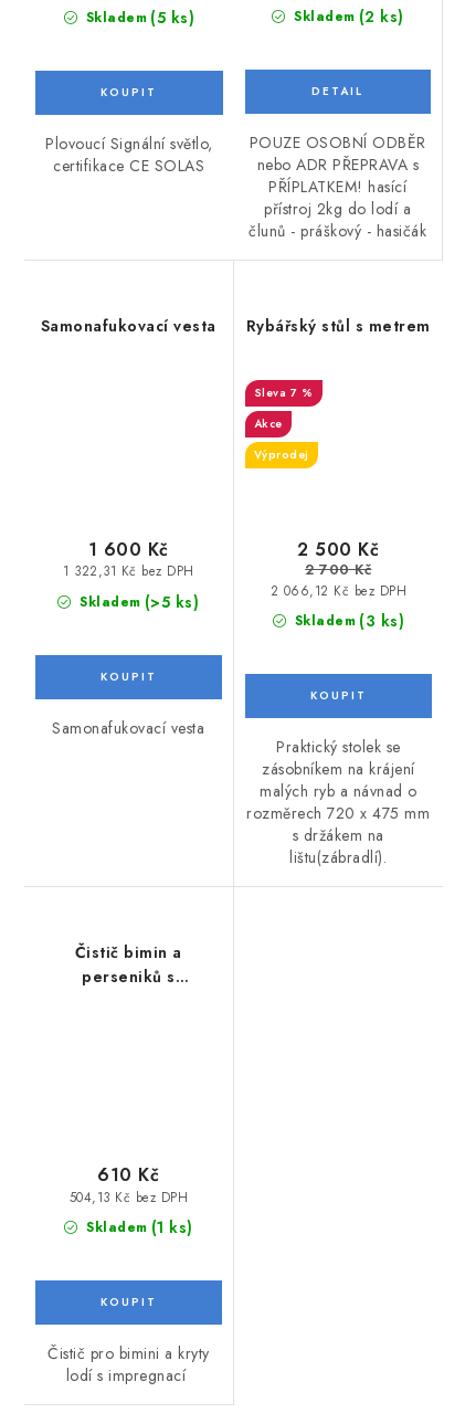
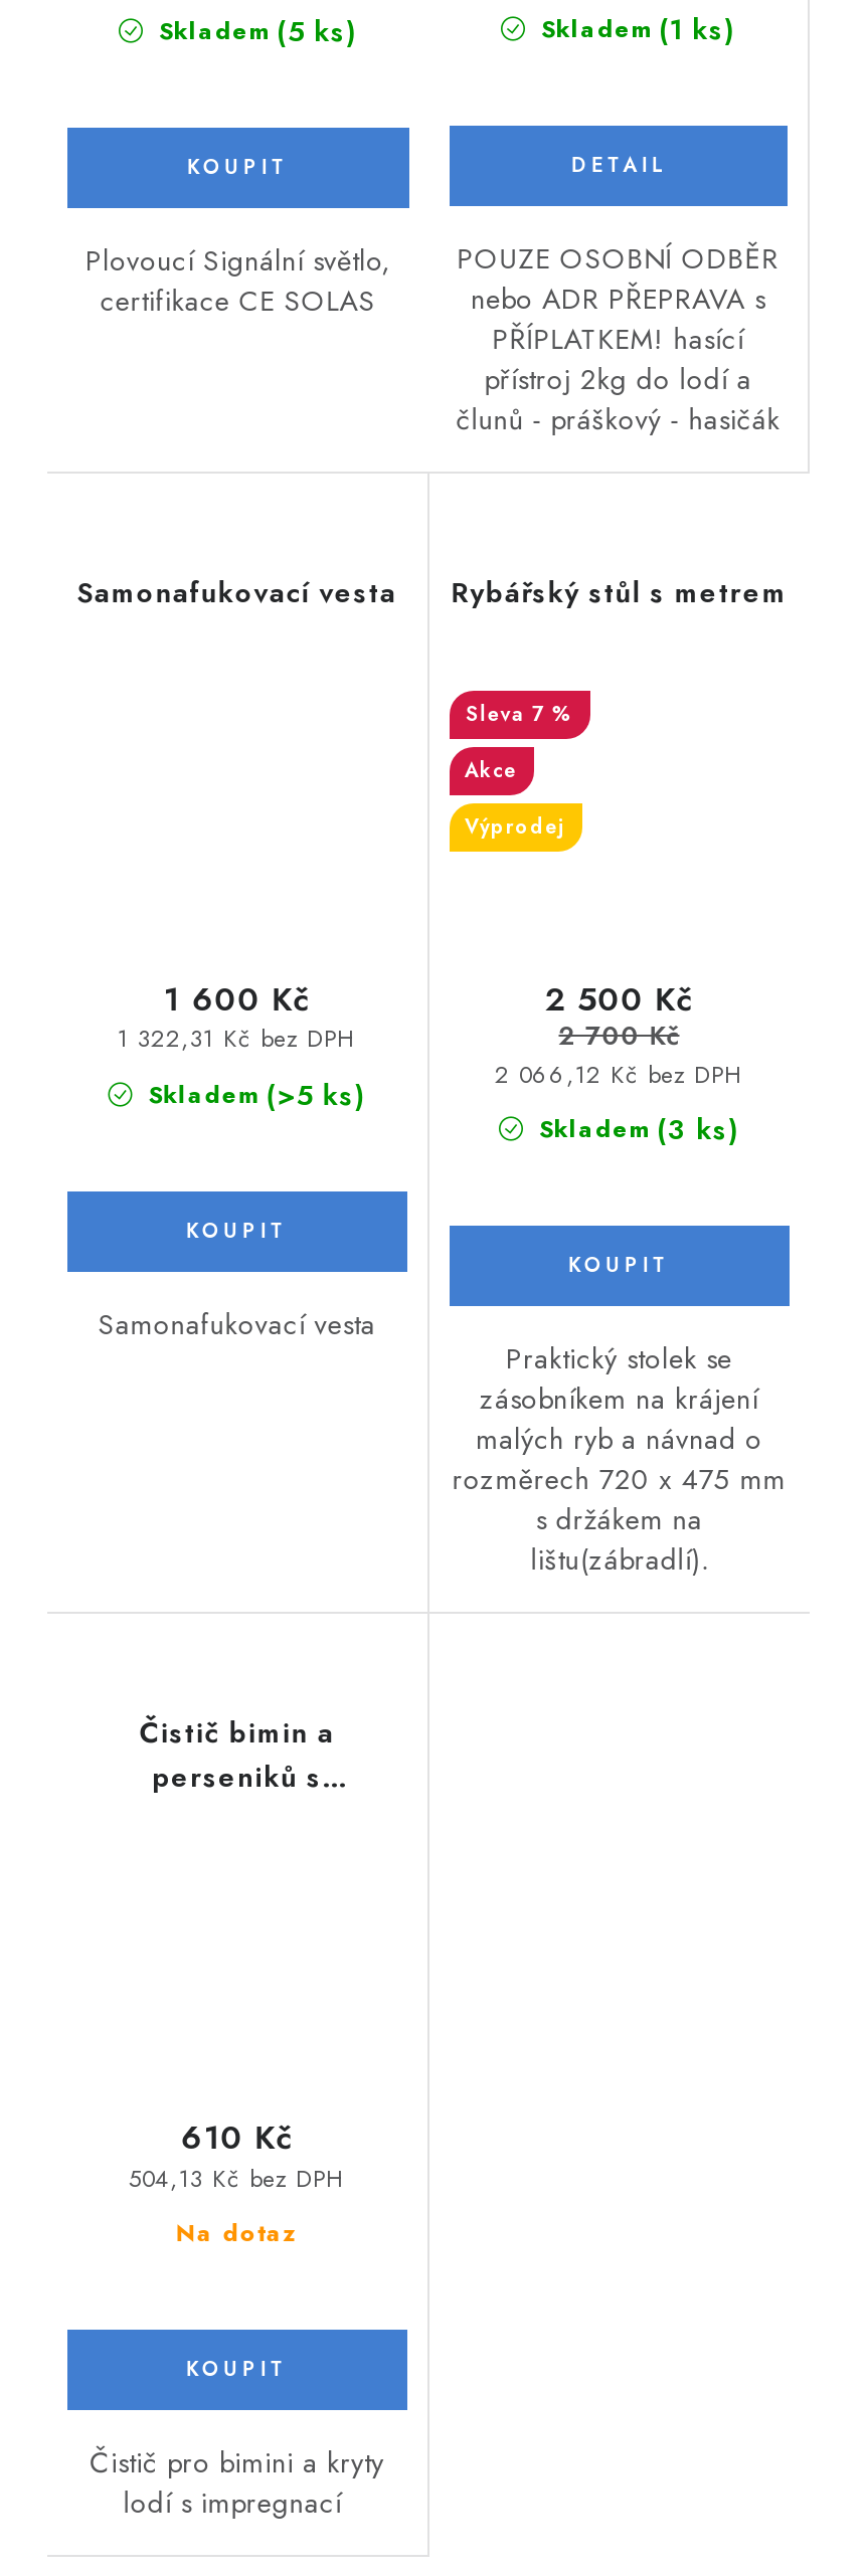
- Skladem (2 ks)
+ Skladem (1 ks)

- Skladem (1 ks)
+ Na dotaz
